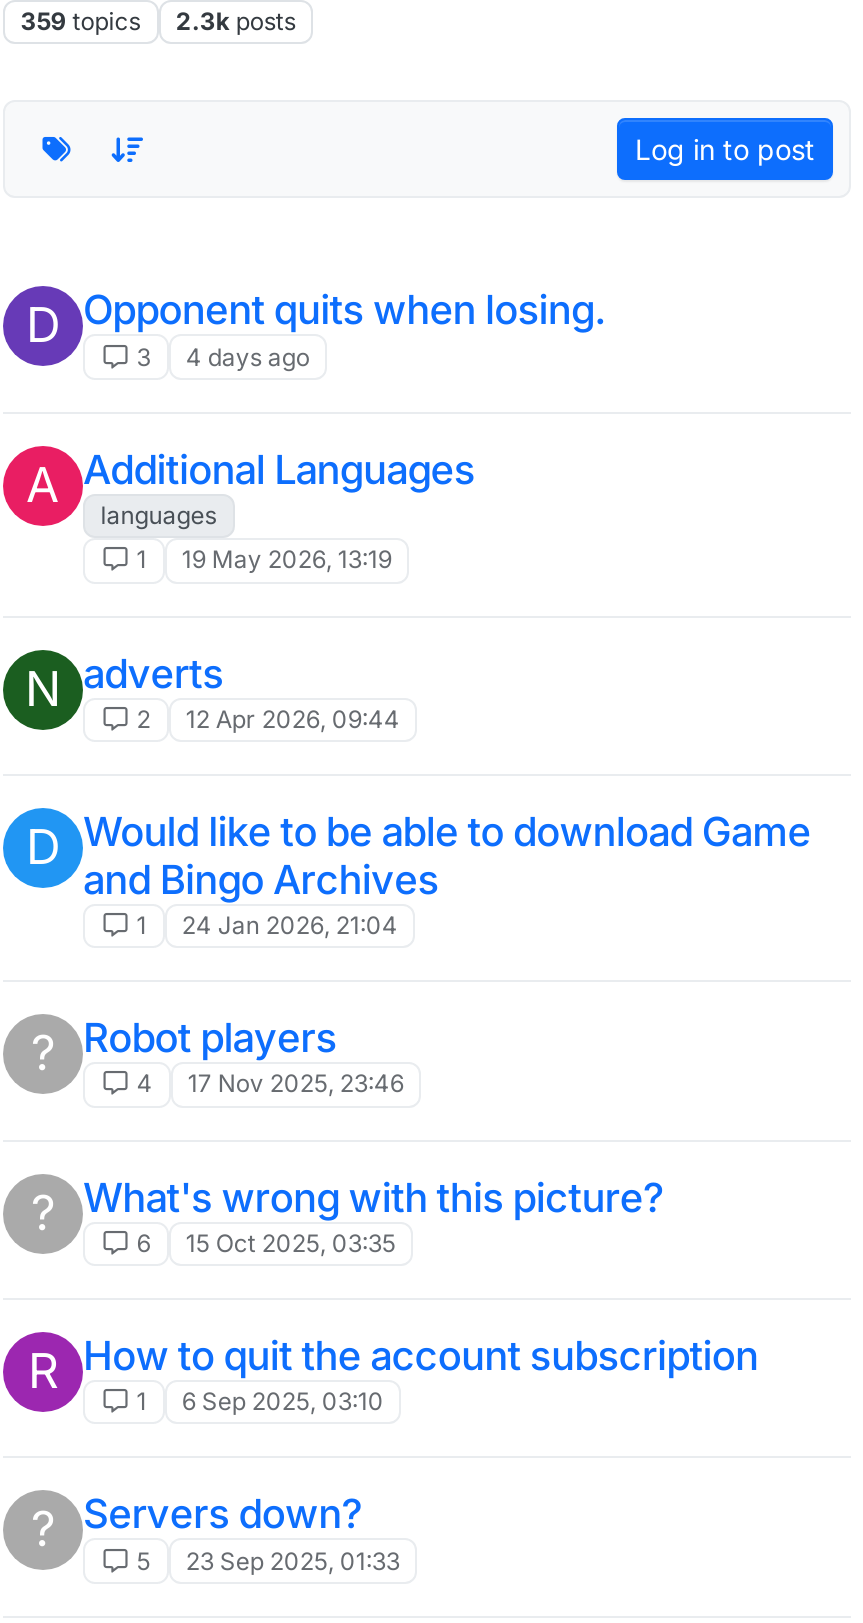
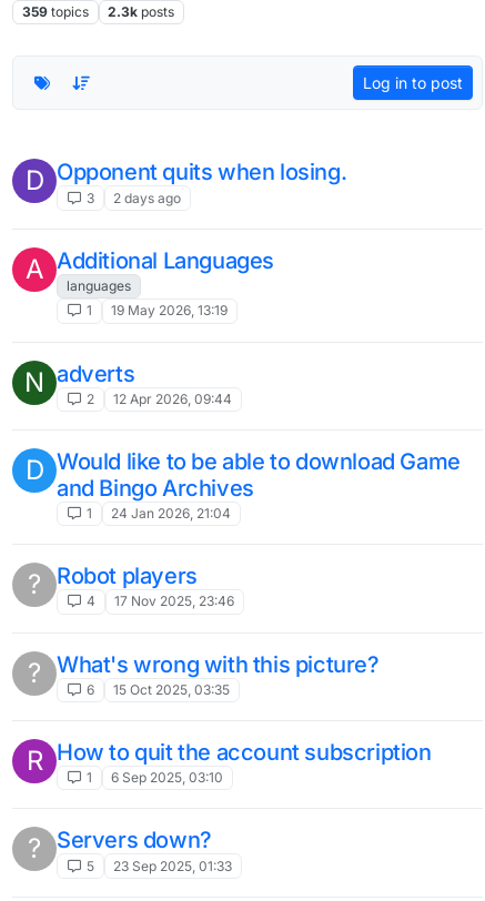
- 3 4 days ago
+ 3 2 days ago
